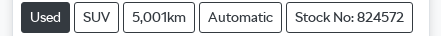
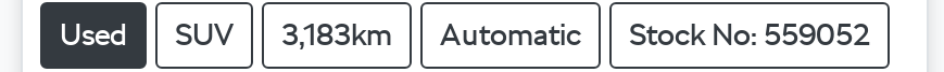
- 5,001km
+ 3,183km

- Stock No: 824572
+ Stock No: 559052
